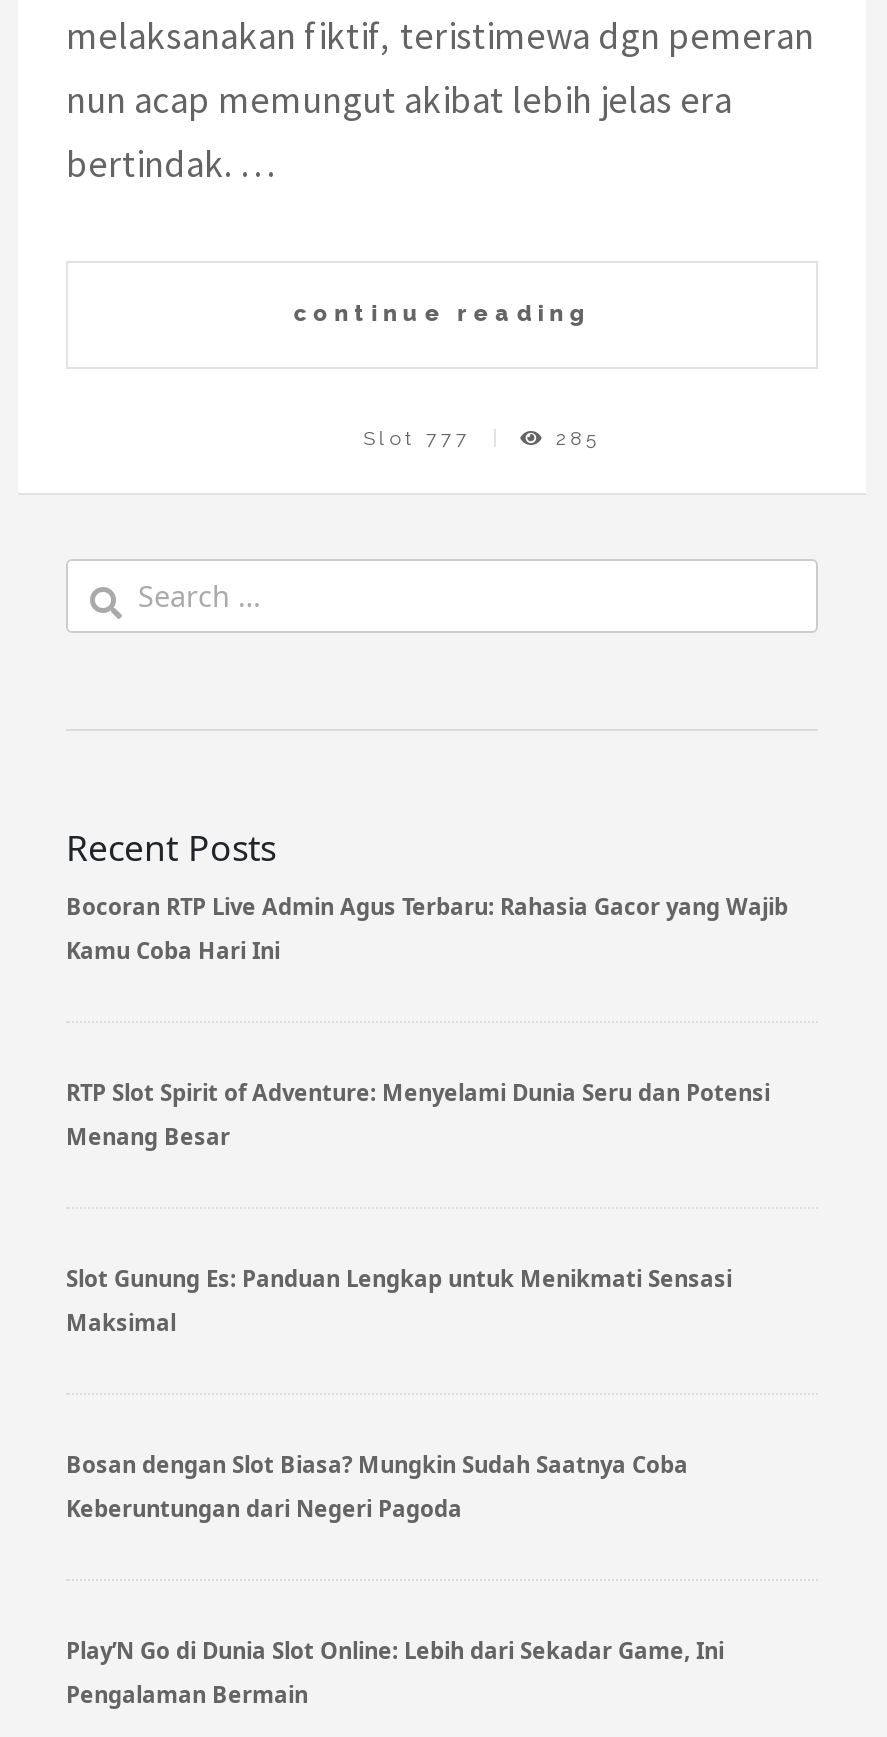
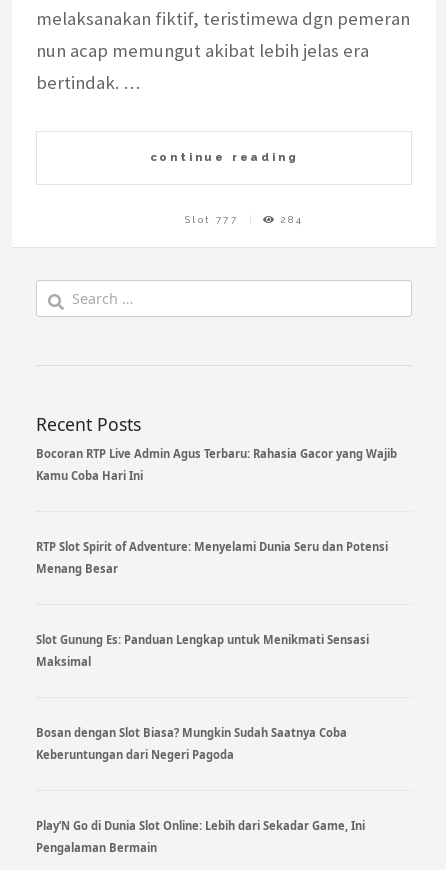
- 285
+ 284
